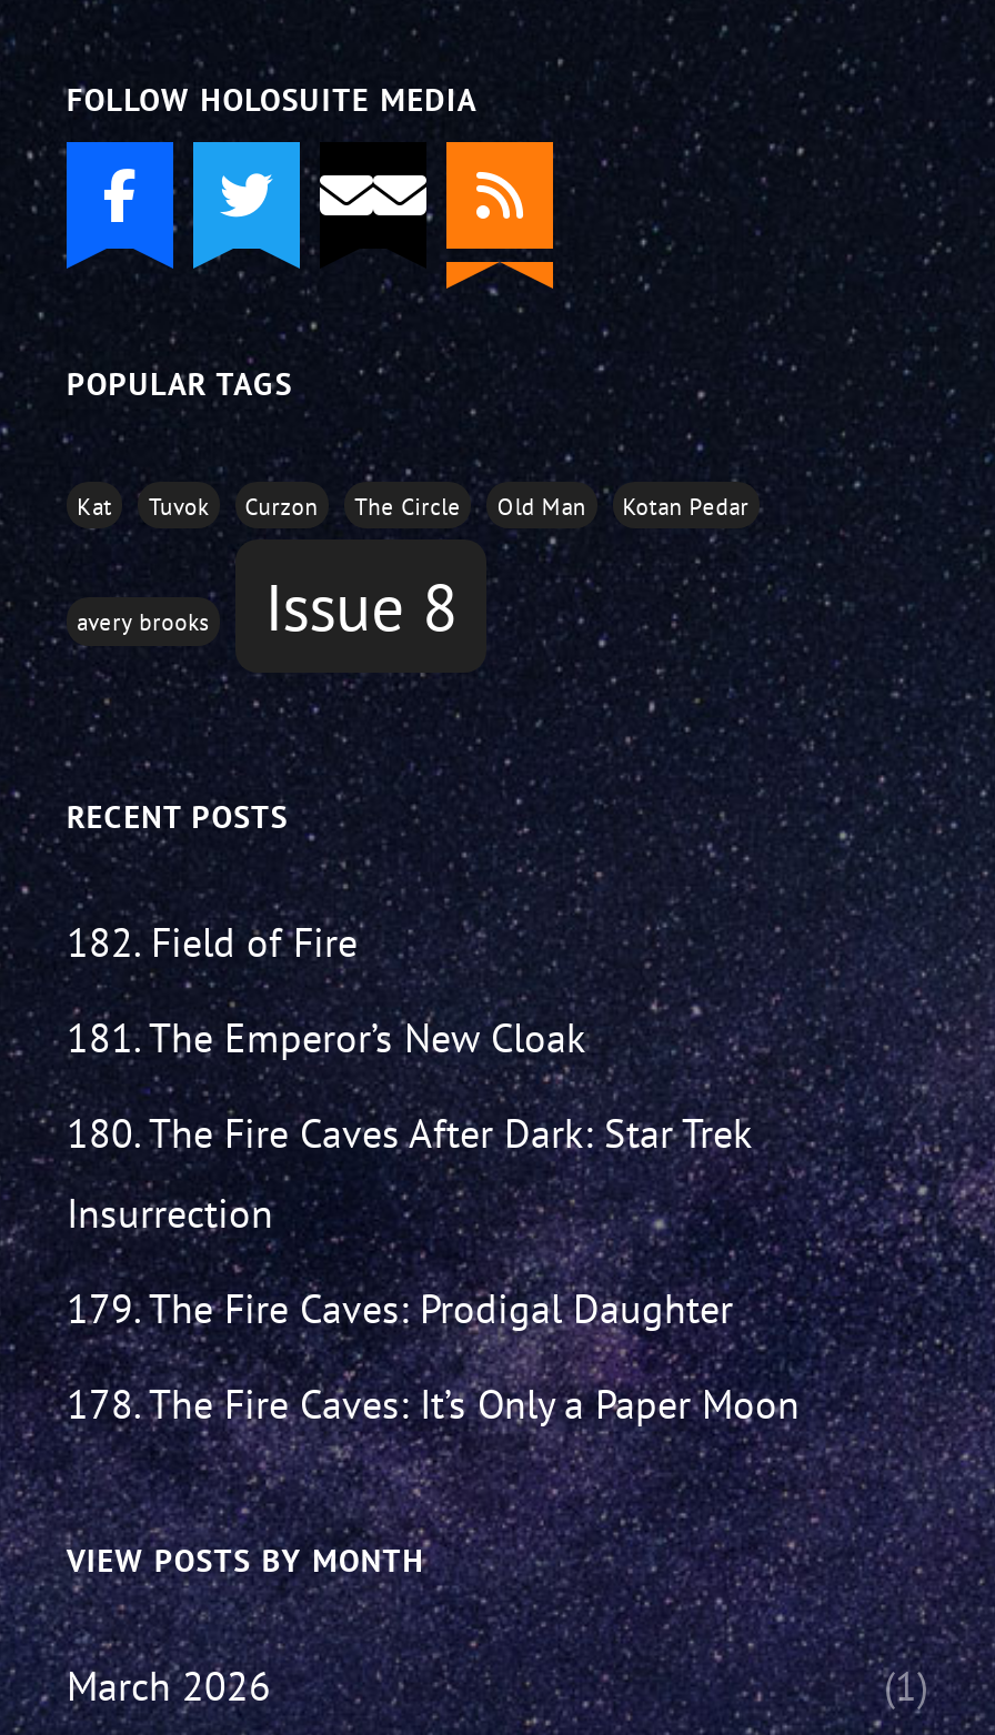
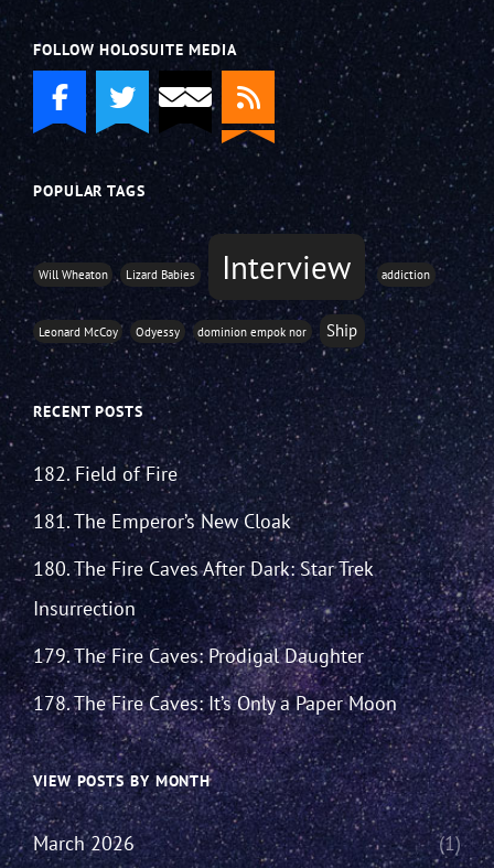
- Kat
- Tuvok
- Curzon
- The Circle
- Old Man
- Kotan Pedar
+ Will Wheaton
+ Lizard Babies
+ Interview
+ addiction

- avery brooks
- Issue 8
+ Leonard McCoy
+ Odyessy
+ dominion empok nor
+ Ship
